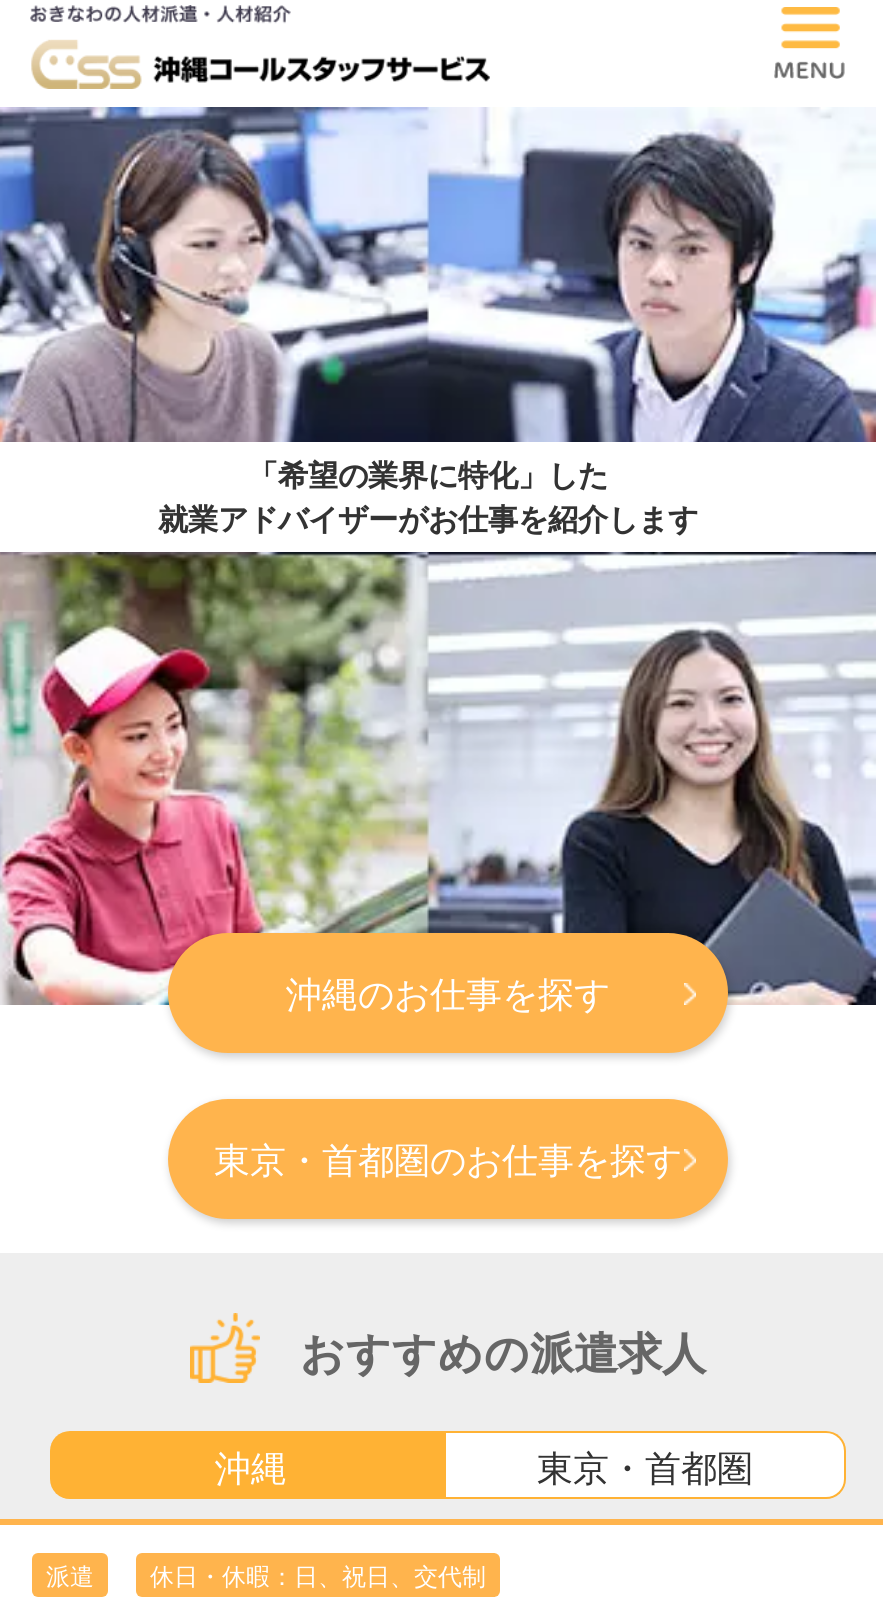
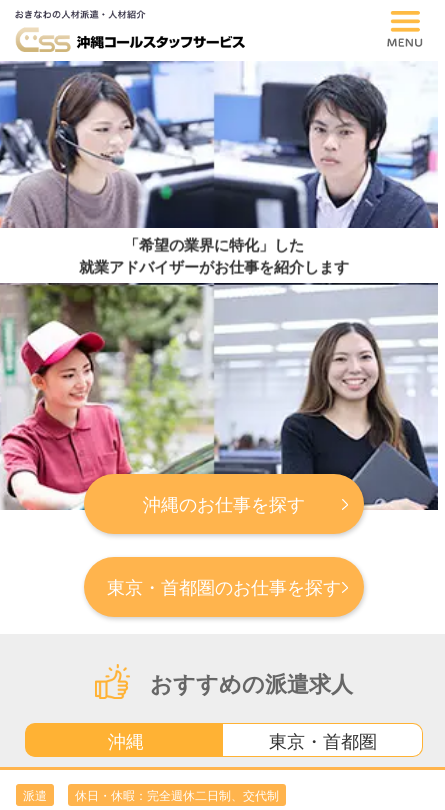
- 休日・休暇：日、祝日、交代制
+ 休日・休暇：完全週休二日制、交代制
